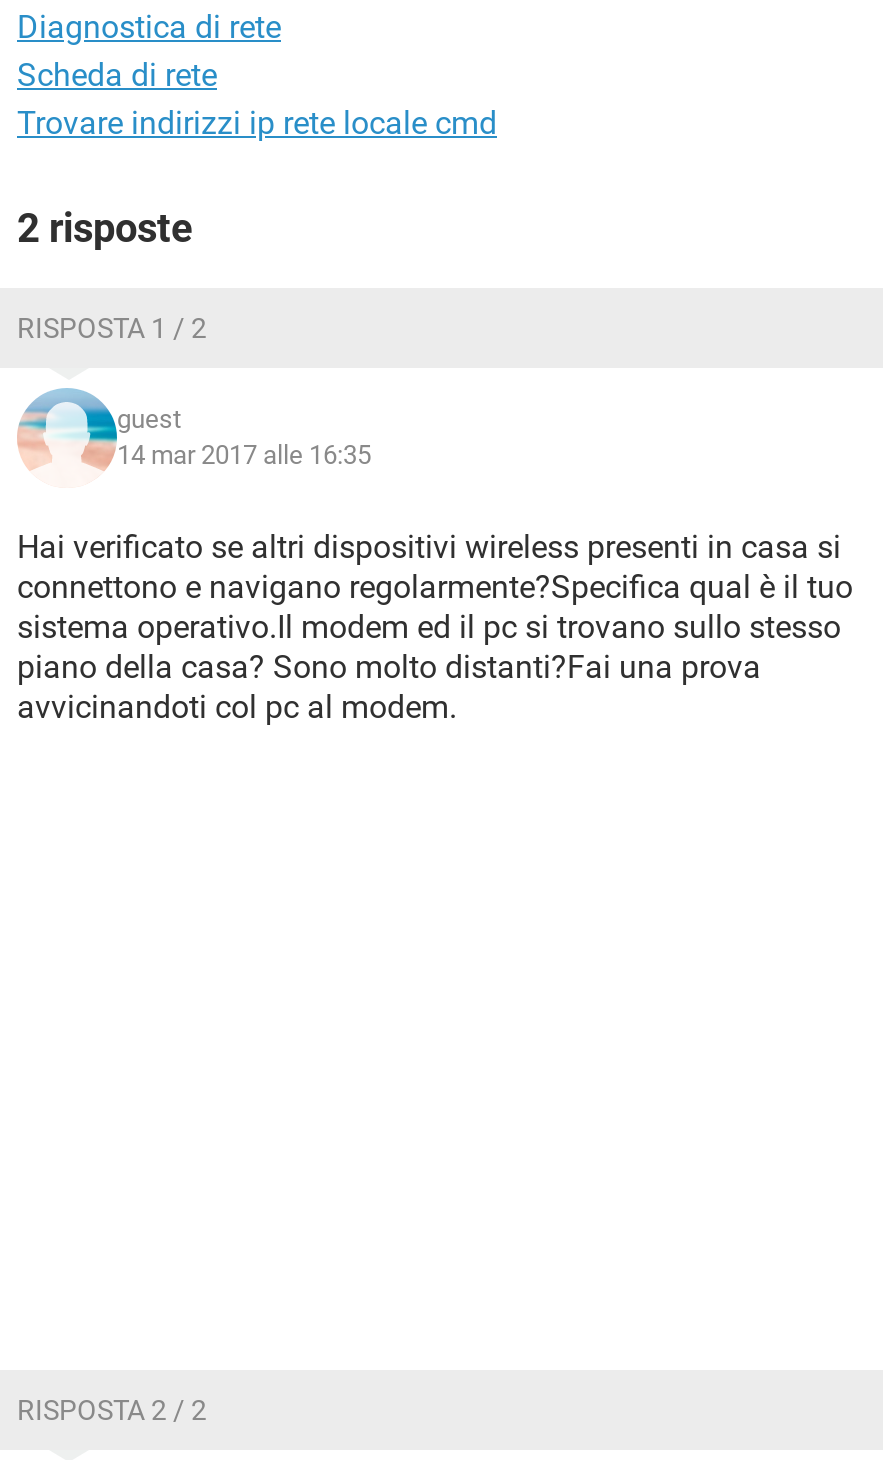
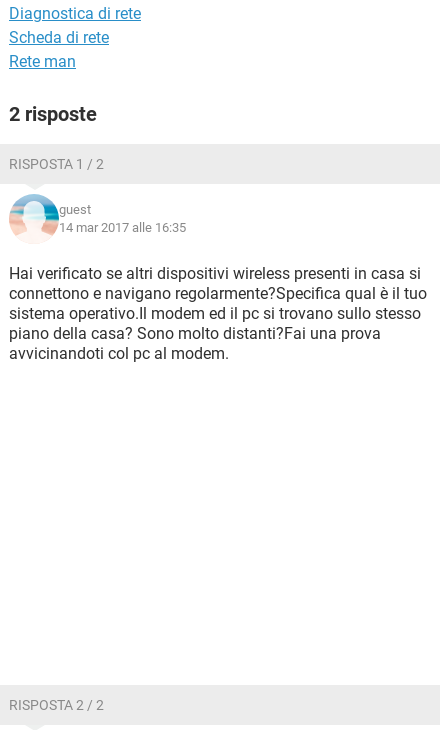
- Trovare indirizzi ip rete locale cmd
+ Rete man
